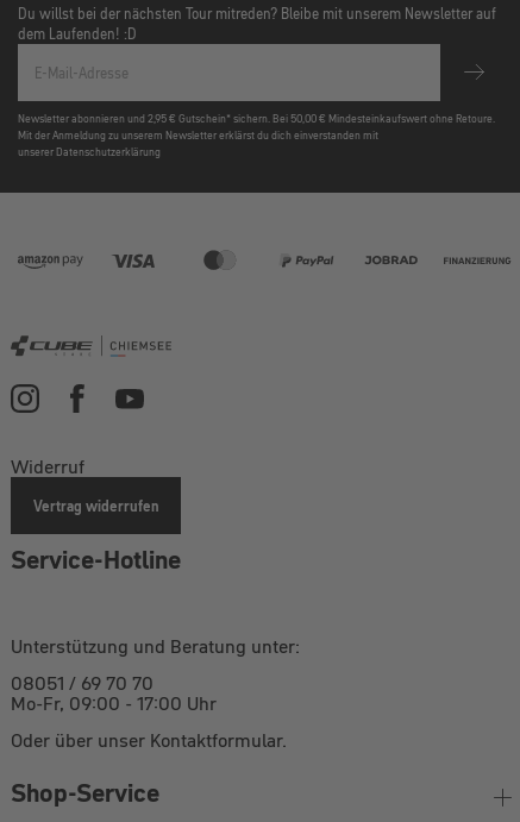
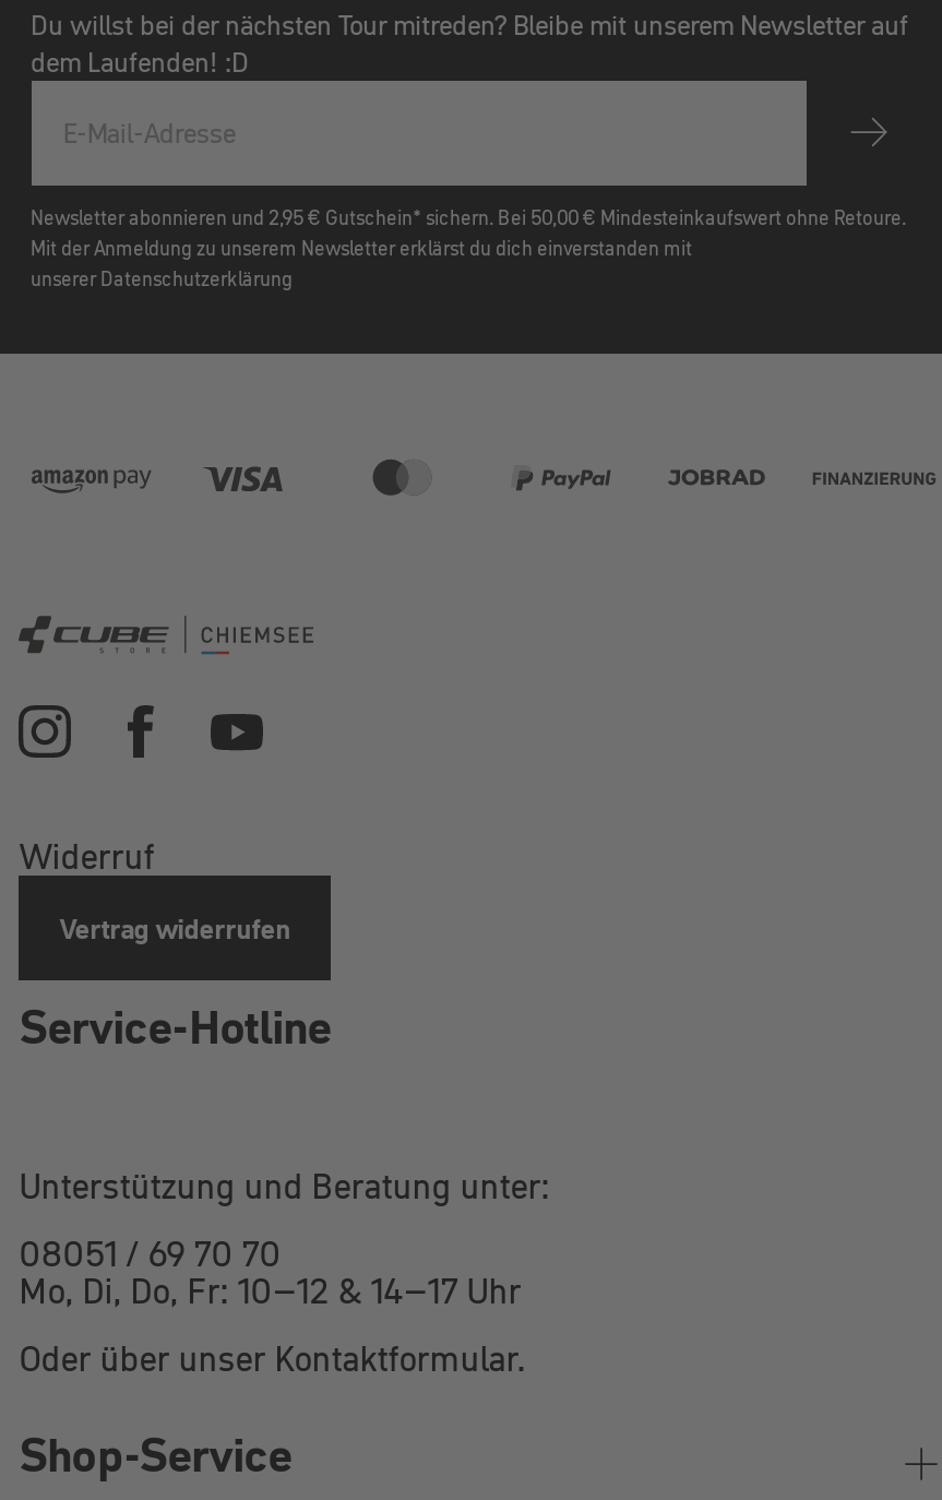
- Mo-Fr, 09:00 - 17:00 Uhr
+ Mo, Di, Do, Fr: 10–12 & 14–17 Uhr
